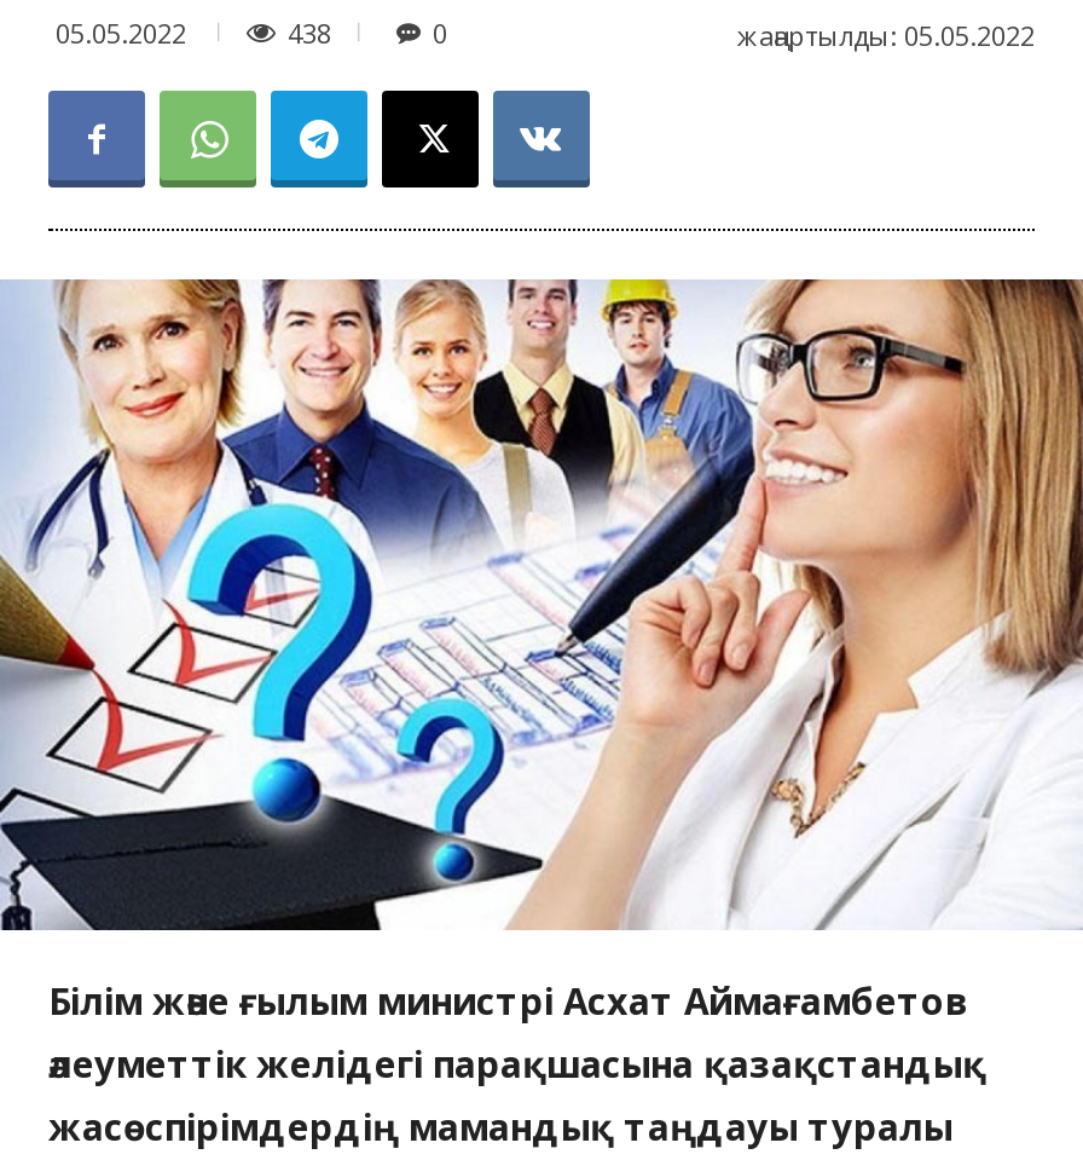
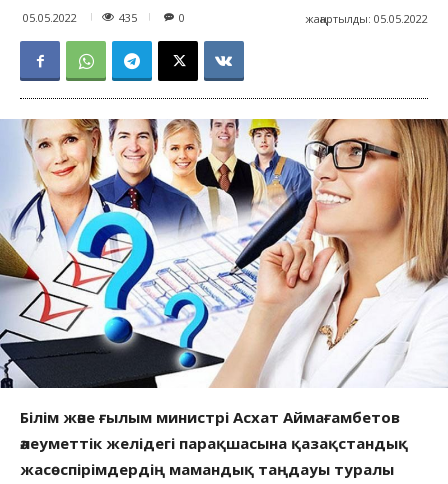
- 438
+ 435
